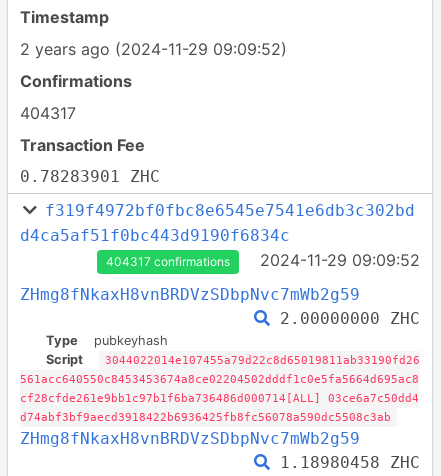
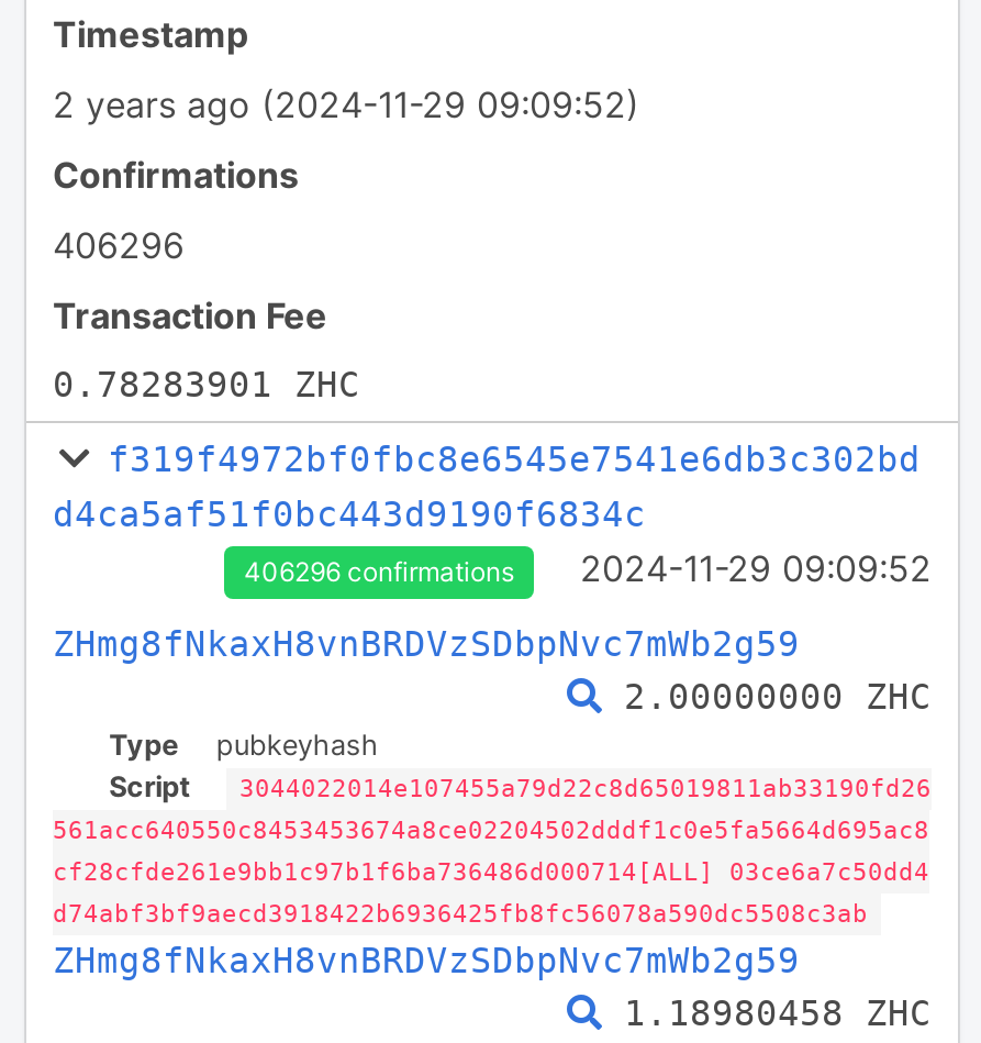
- 404317
+ 406296

- 404317 confirmations
+ 406296 confirmations
